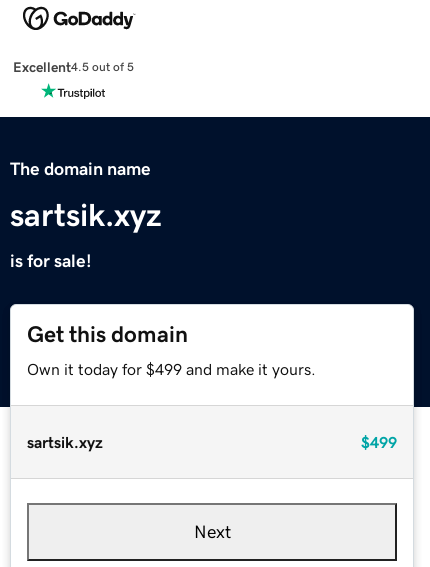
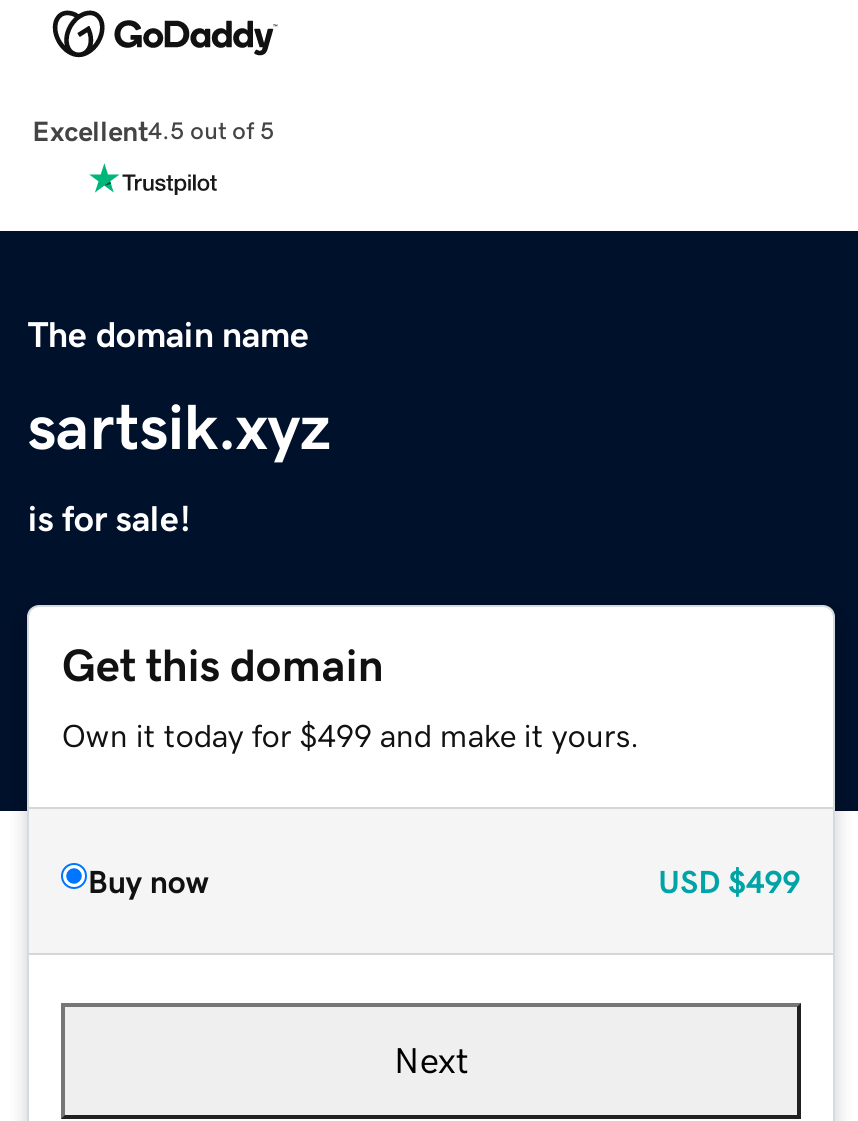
- sartsik.xyz
- $499
+ Buy now
+ USD $499
